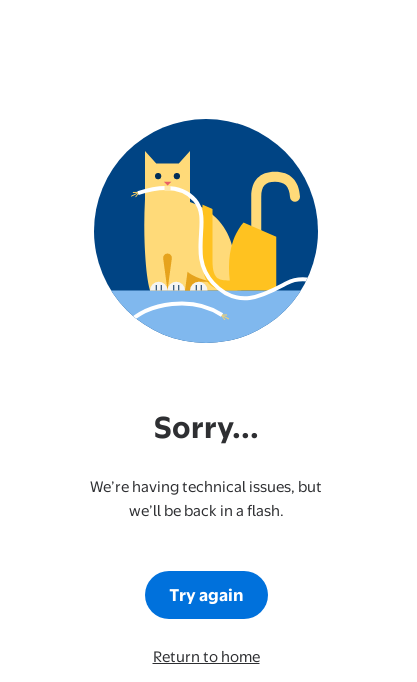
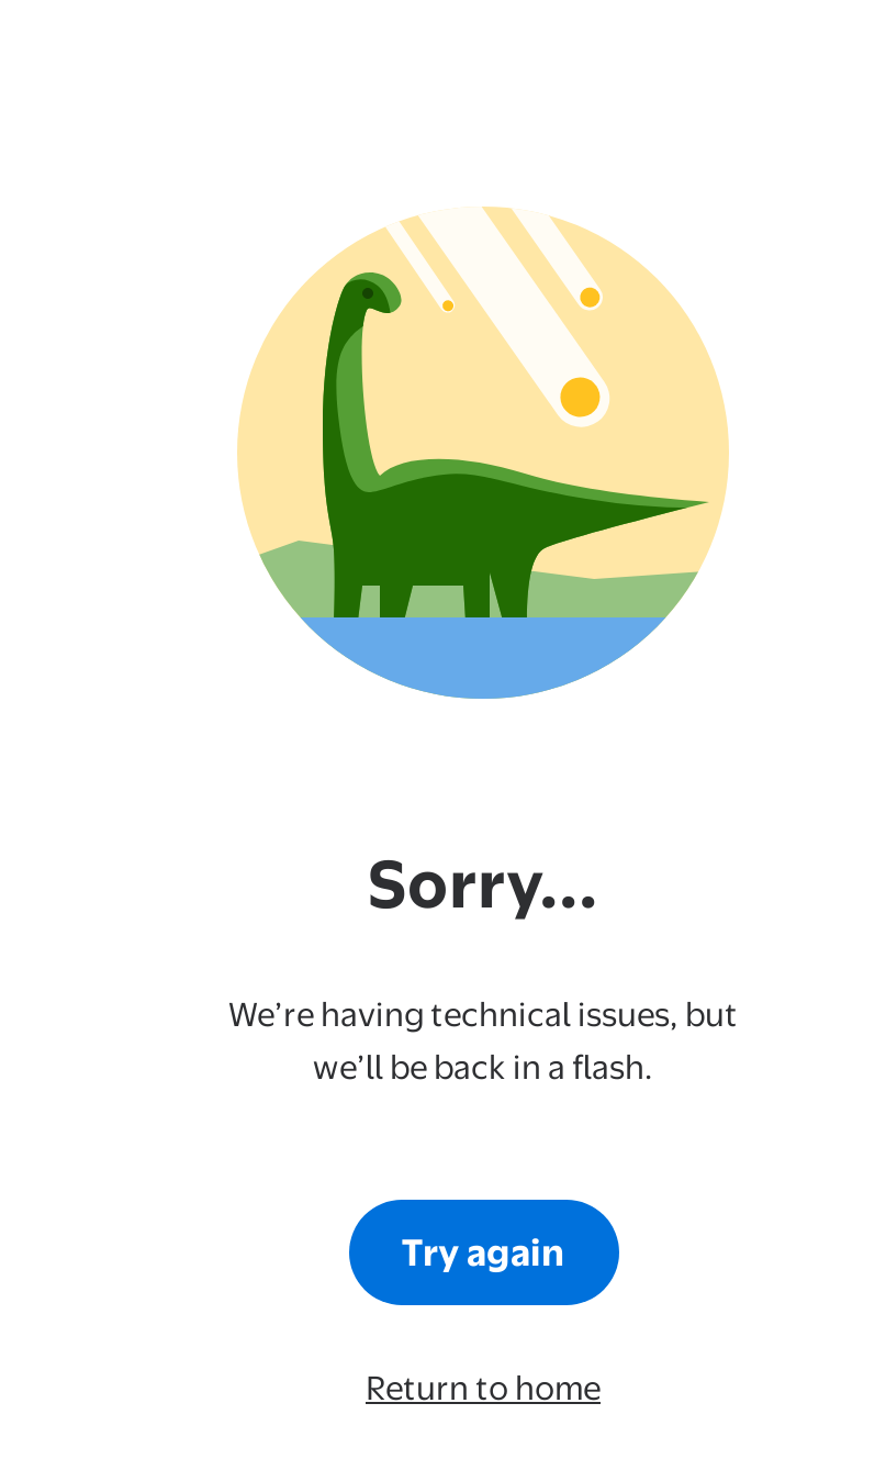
- [image]
+ [image]
